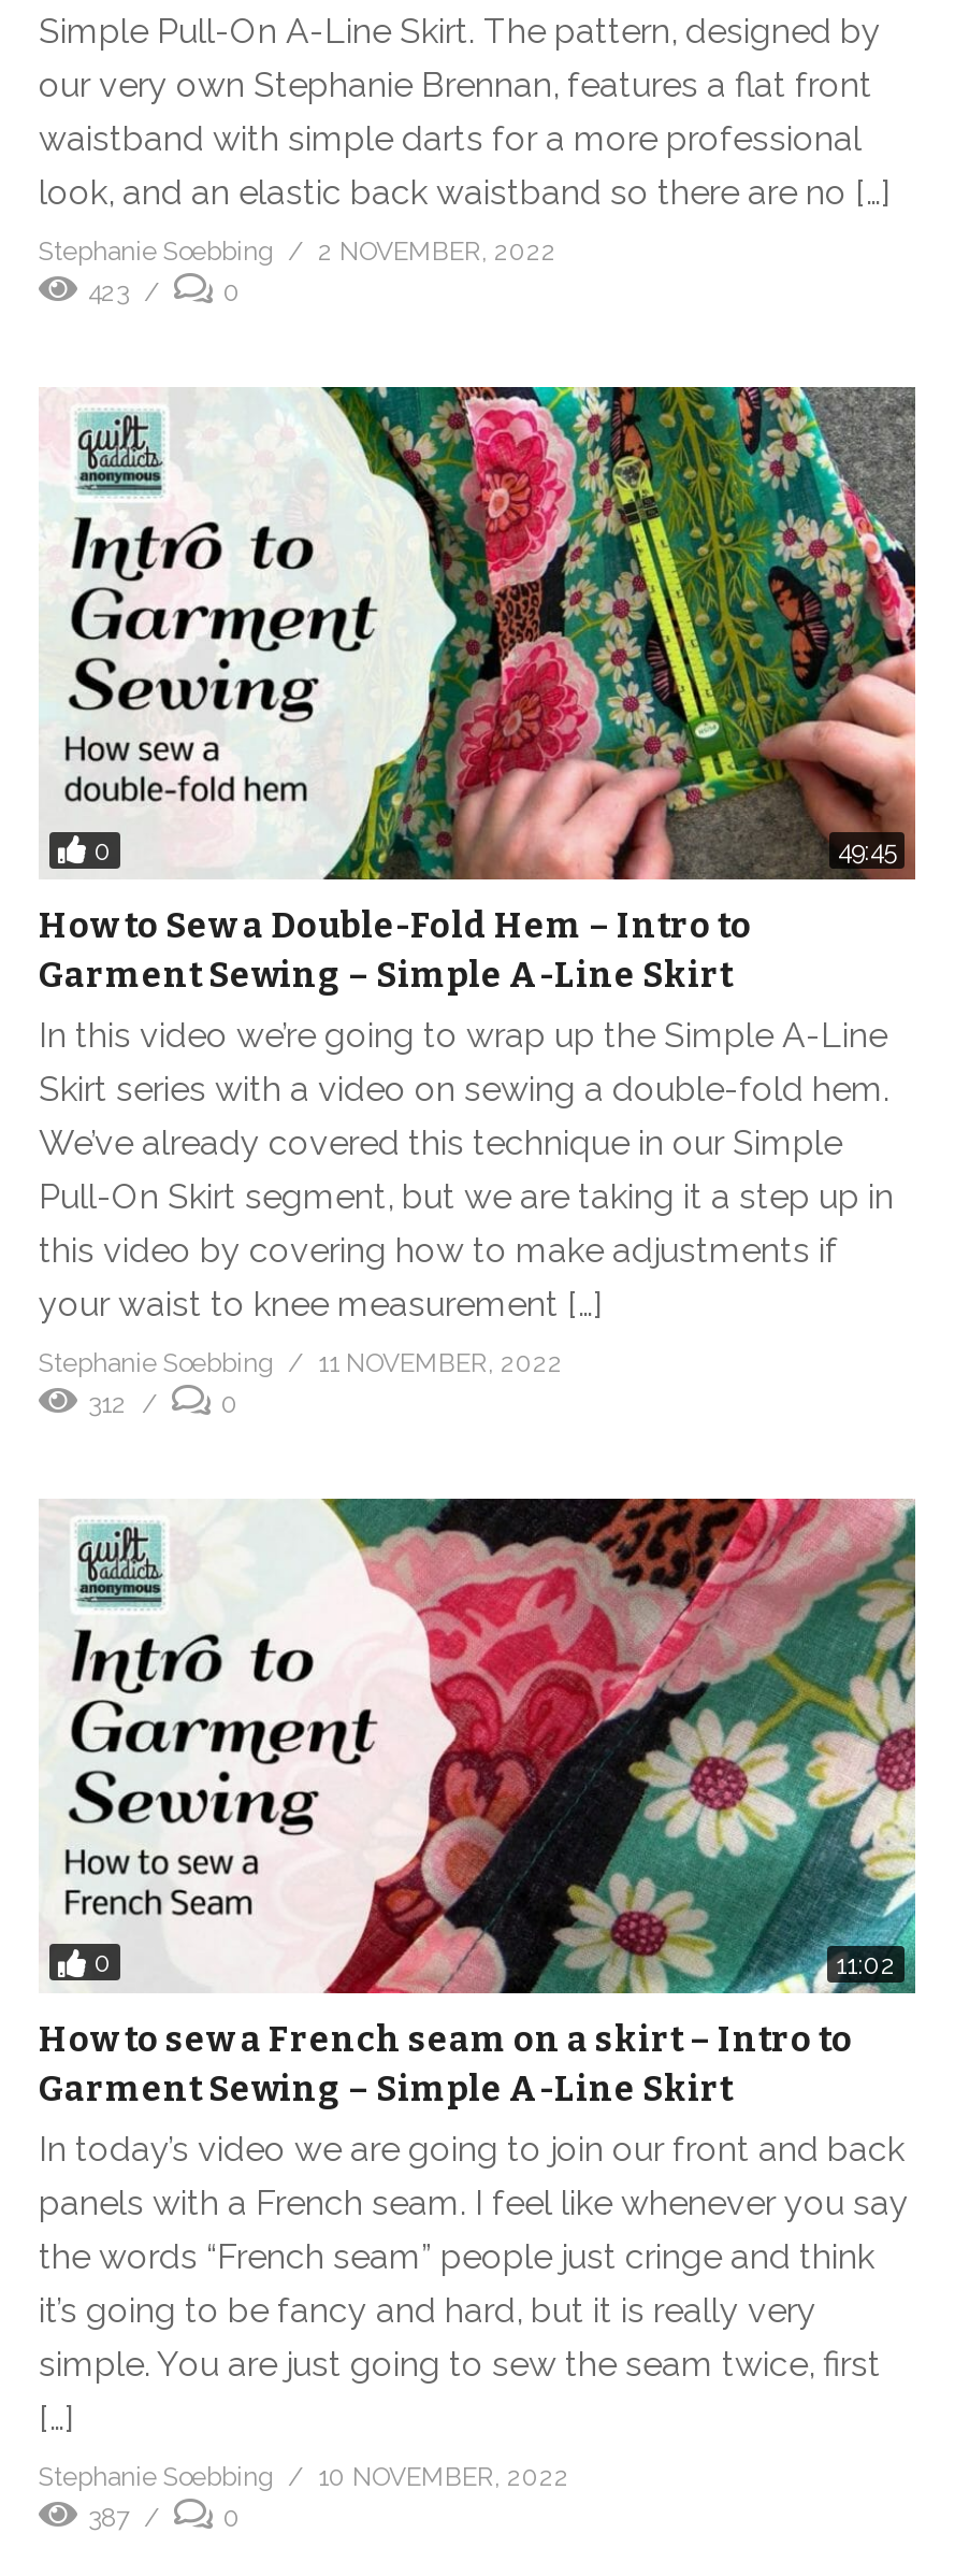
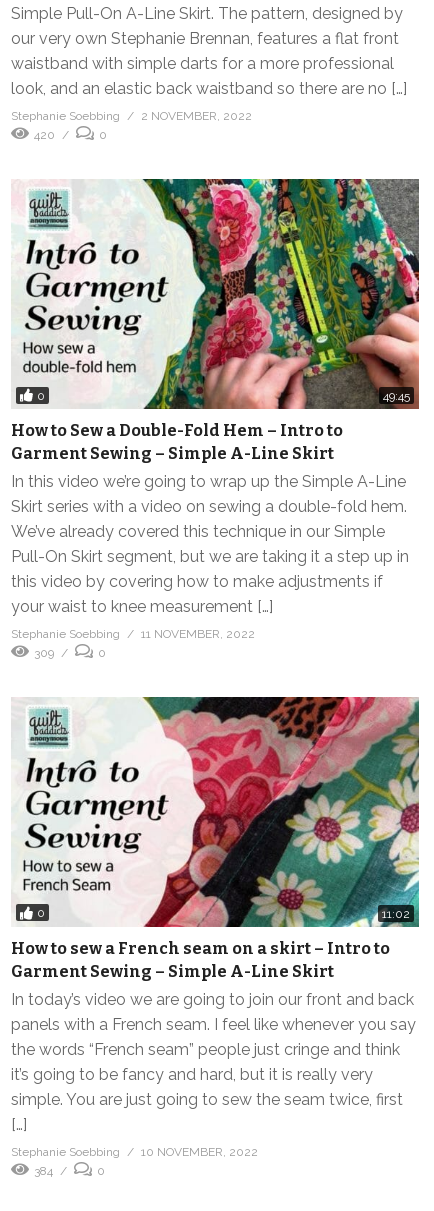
- 423
+ 420

- 312
+ 309

- 387
+ 384
